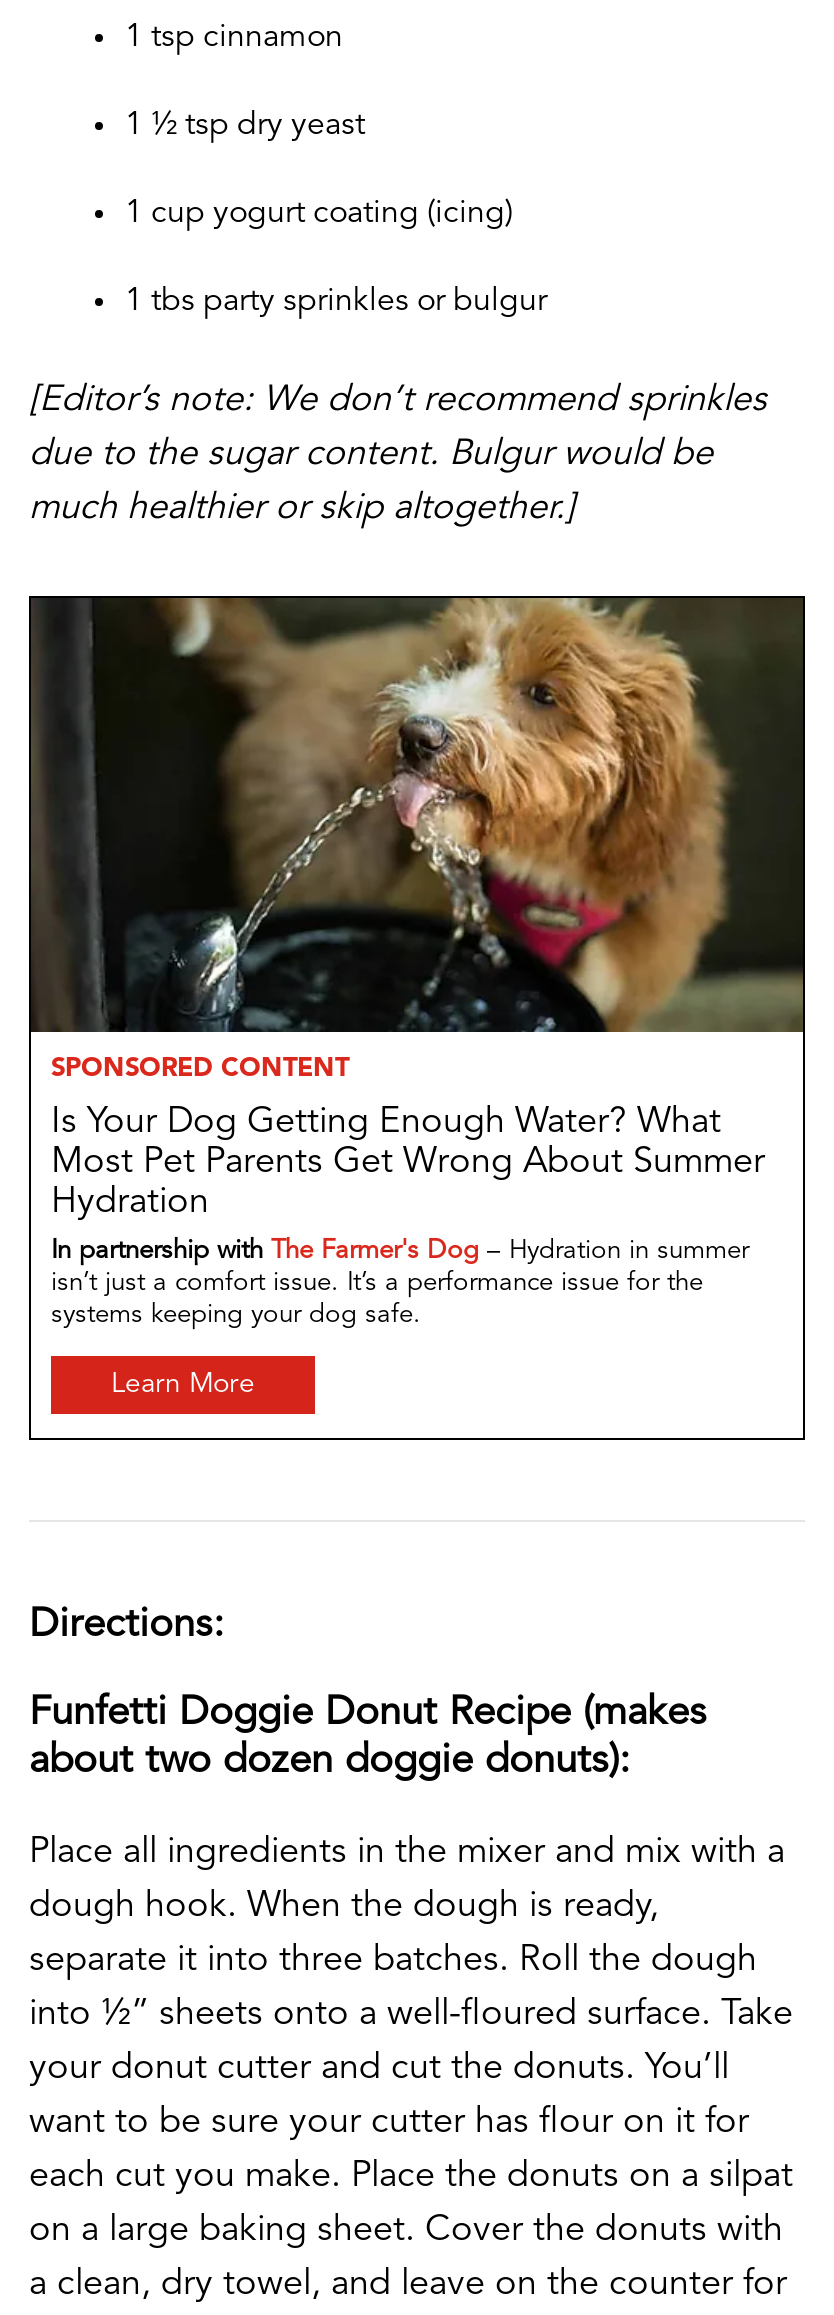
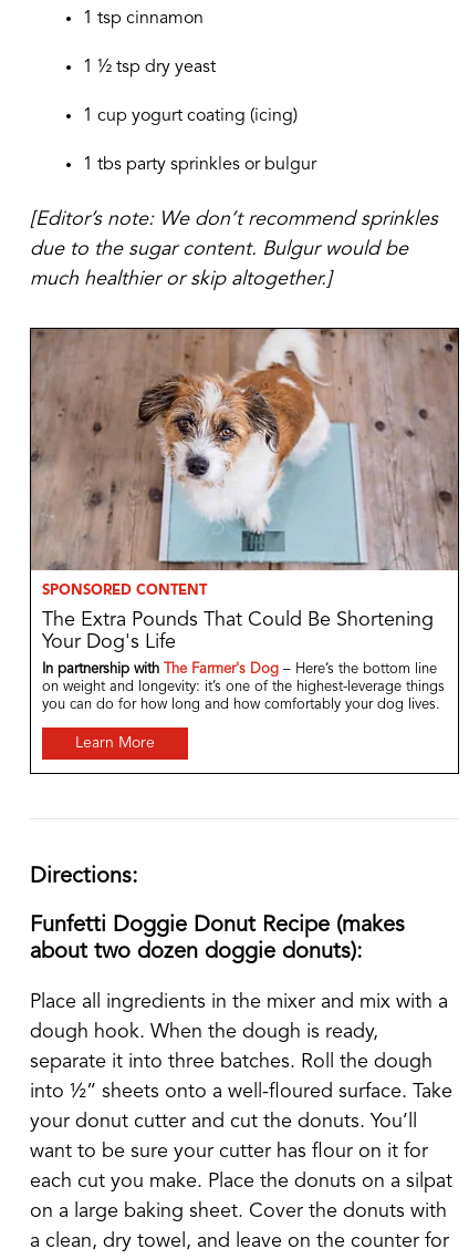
- [image]
- Is Your Dog Getting Enough Water? What
- Most Pet Parents Get Wrong About Summer
- Hydration
+ [image]
+ The Extra Pounds That Could Be Shortening
+ Your Dog's Life

- In partnership with The Farmer's Dog – Hydration in summer
- isn’t just a comfort issue. It’s a performance issue for the
- systems keeping your dog safe.
+ In partnership with The Farmer's Dog – Here’s the bottom line
+ on weight and longevity: it’s one of the highest-leverage things
+ you can do for how long and how comfortably your dog lives.
